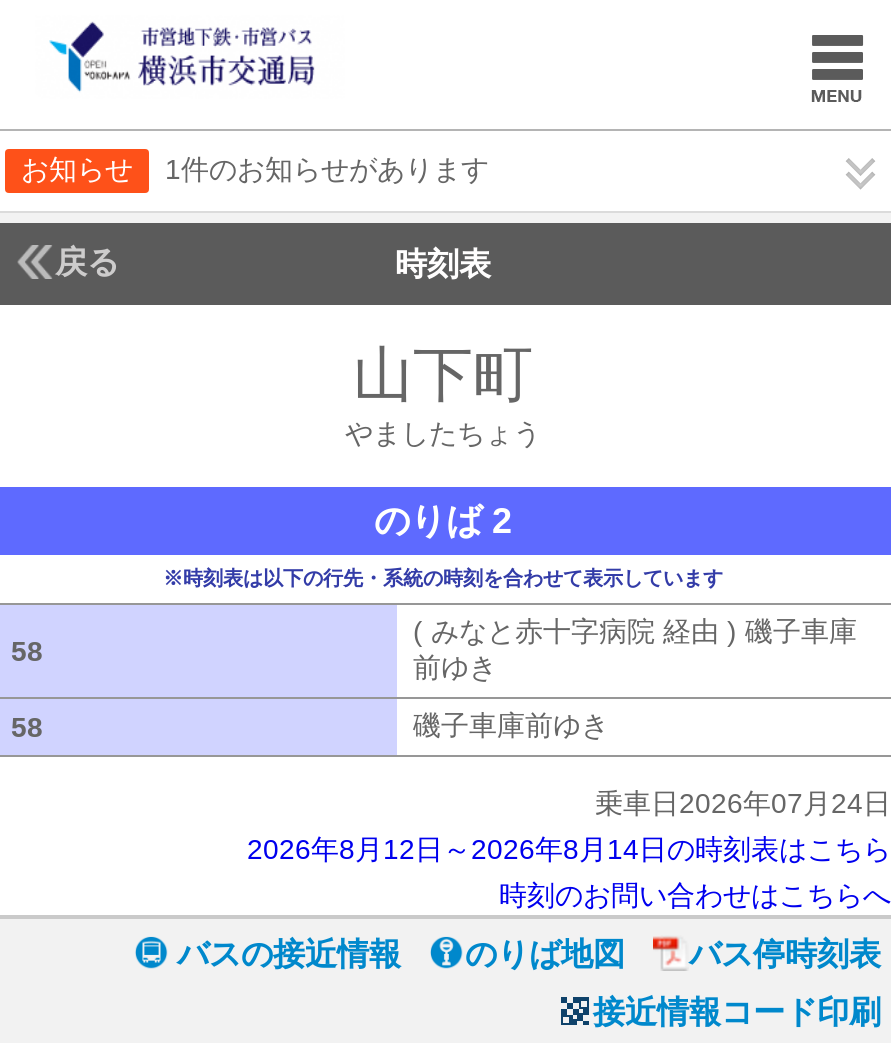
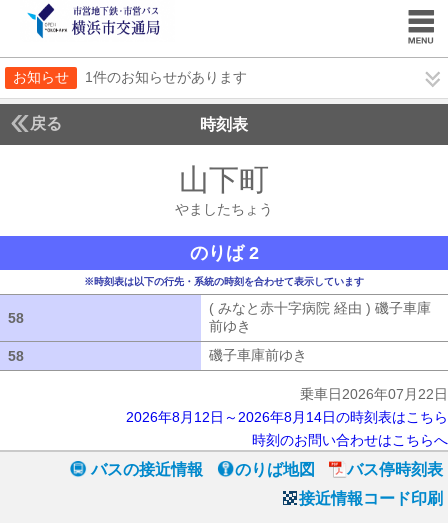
- 乗車日2026年07月24日
+ 乗車日2026年07月22日
